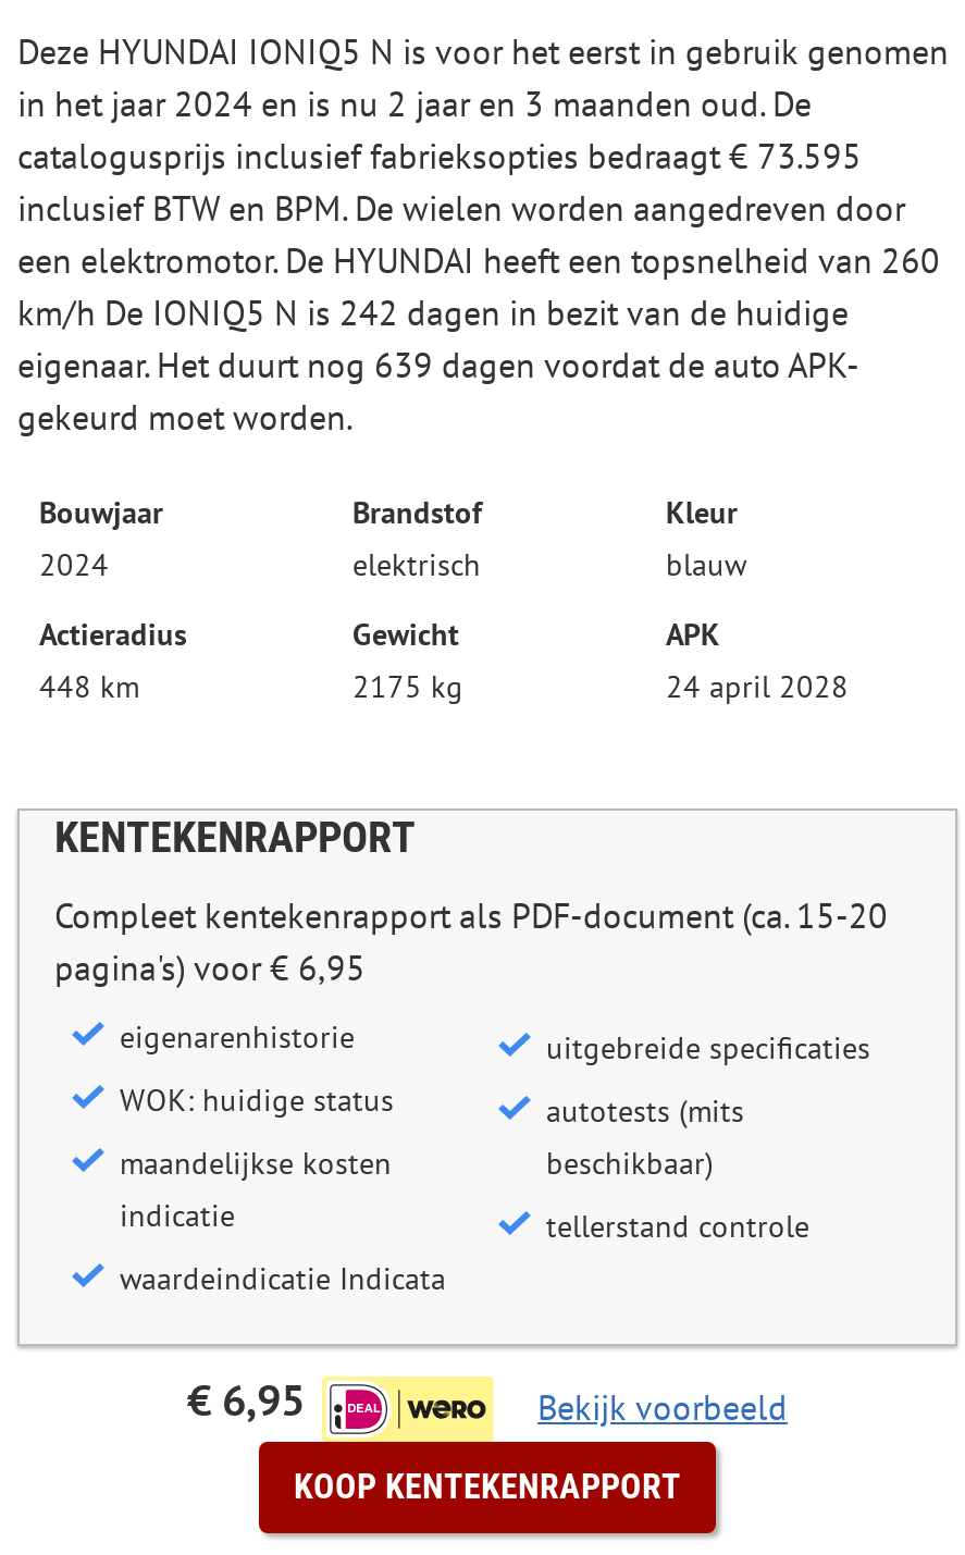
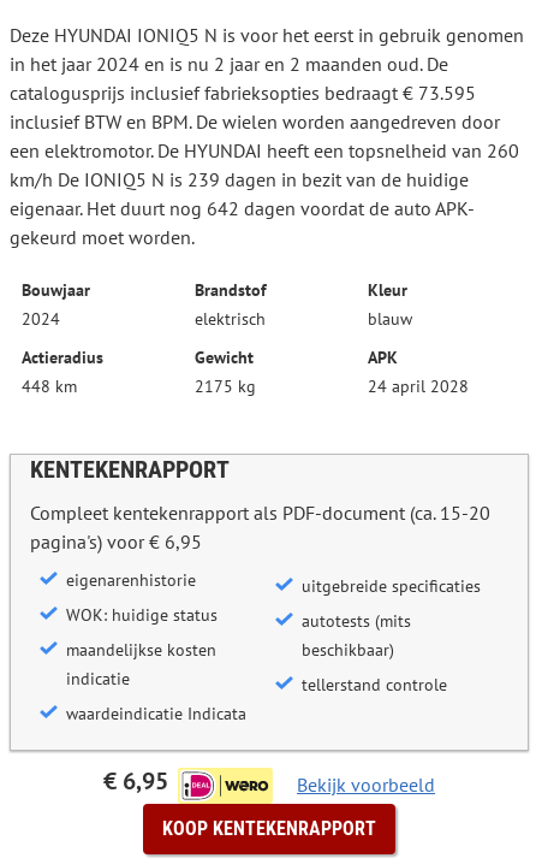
- in het jaar 2024 en is nu 2 jaar en 3 maanden oud. De
+ in het jaar 2024 en is nu 2 jaar en 2 maanden oud. De

- km/h De IONIQ5 N is 242 dagen in bezit van de huidige
+ km/h De IONIQ5 N is 239 dagen in bezit van de huidige

- eigenaar. Het duurt nog 639 dagen voordat de auto APK-
+ eigenaar. Het duurt nog 642 dagen voordat de auto APK-
